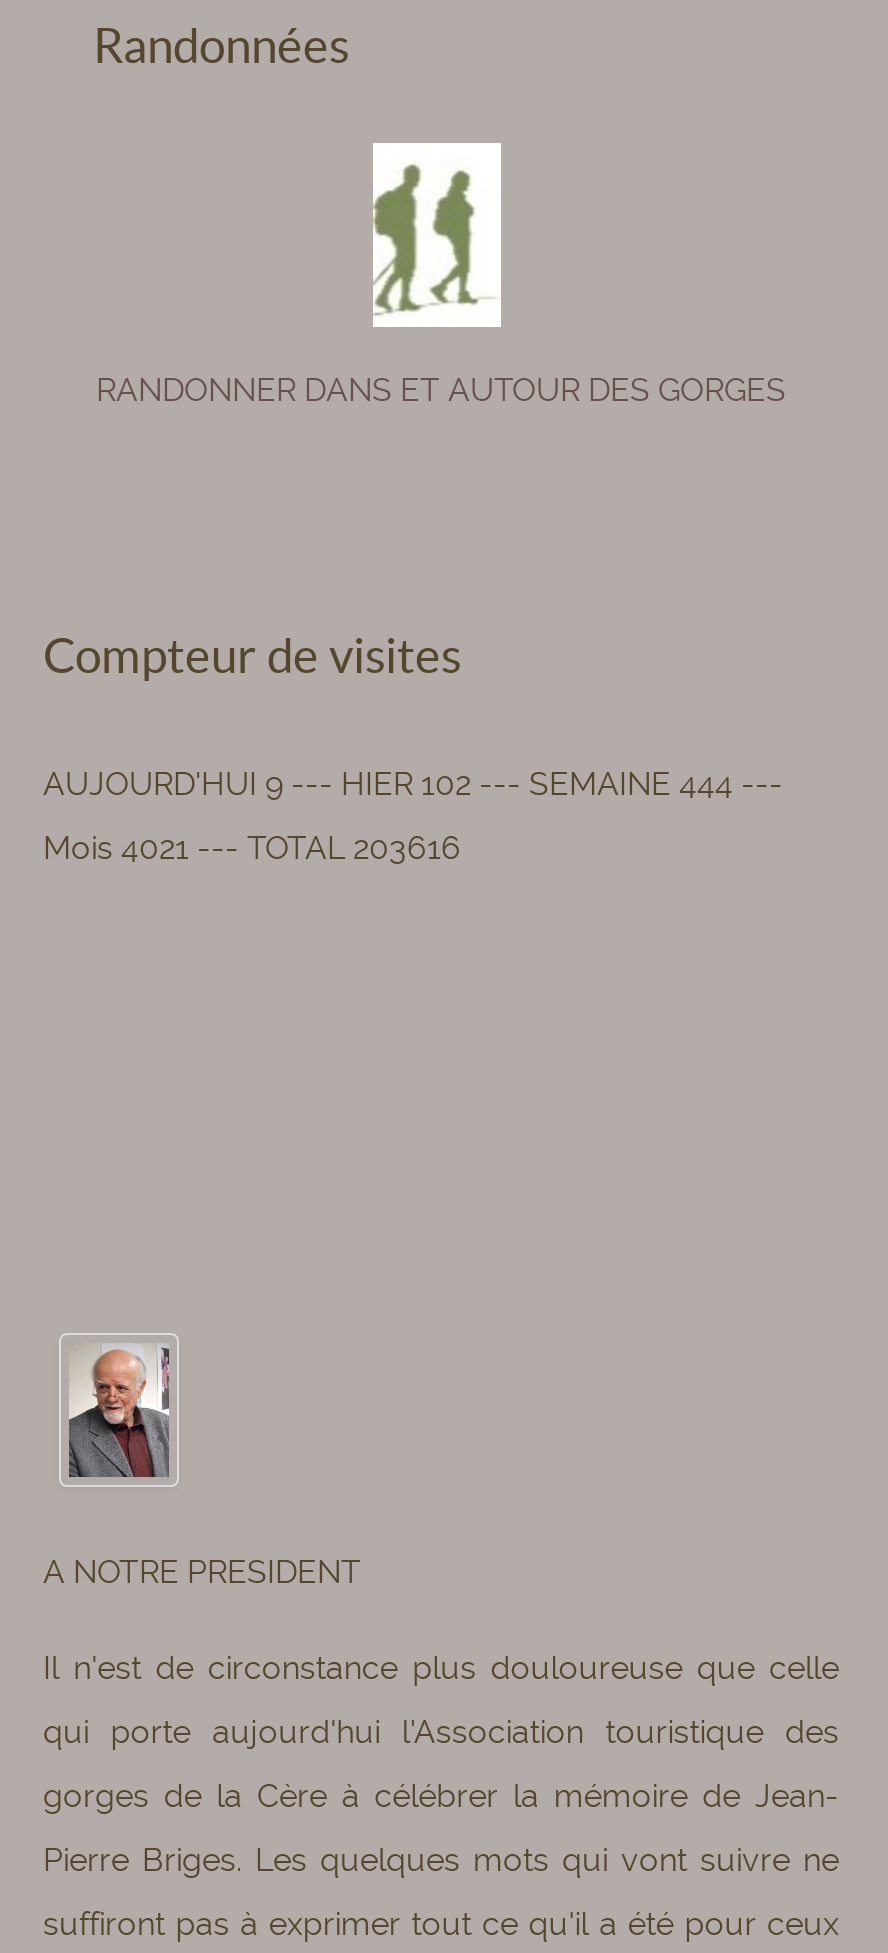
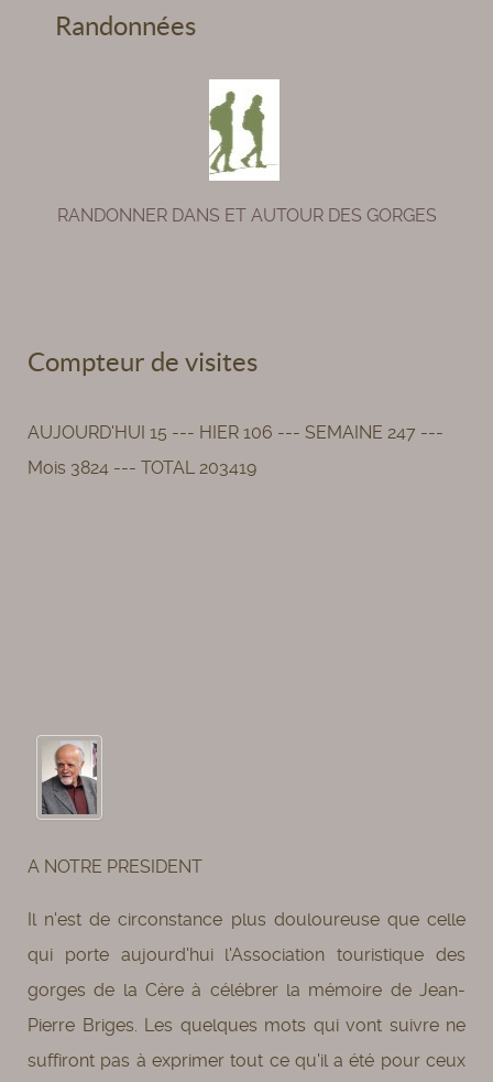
- AUJOURD'HUI 9 --- HIER 102 --- SEMAINE 444 ---
+ AUJOURD'HUI 15 --- HIER 106 --- SEMAINE 247 ---

- Mois 4021 --- TOTAL 203616
+ Mois 3824 --- TOTAL 203419
